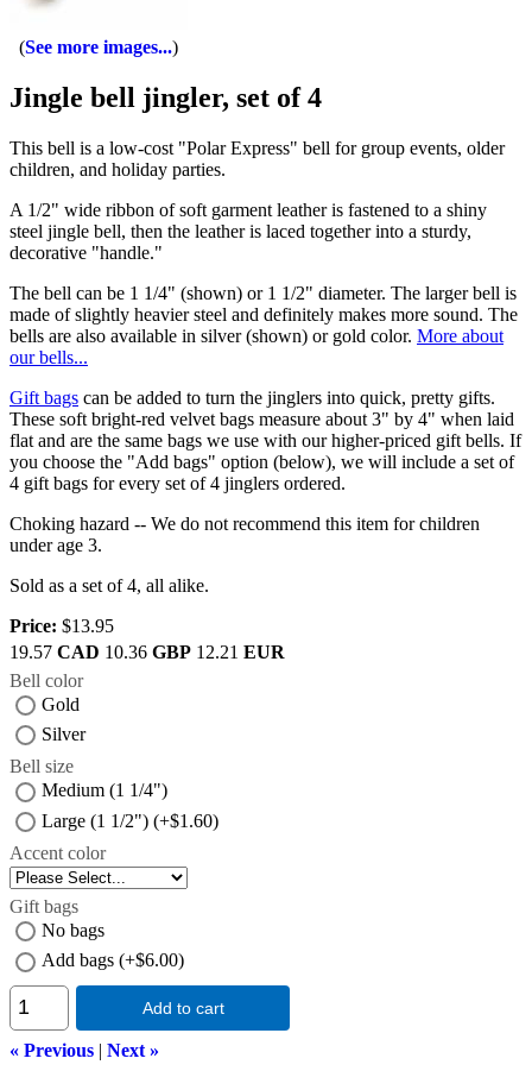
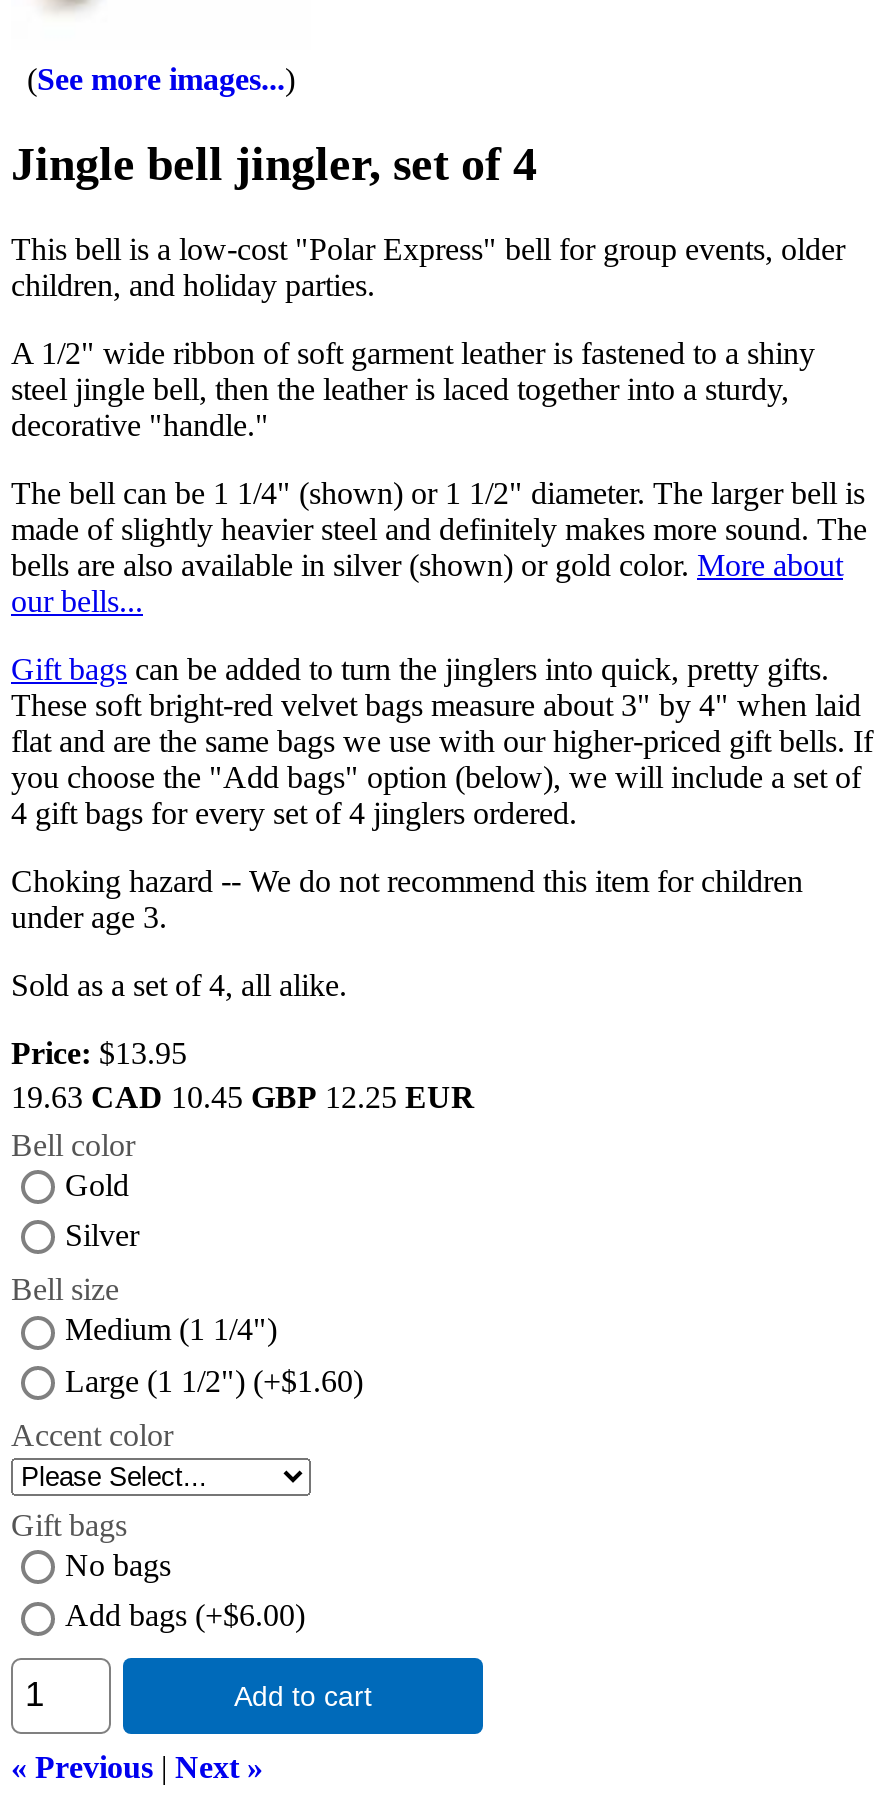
- 19.57 CAD 10.36 GBP 12.21 EUR
+ 19.63 CAD 10.45 GBP 12.25 EUR
